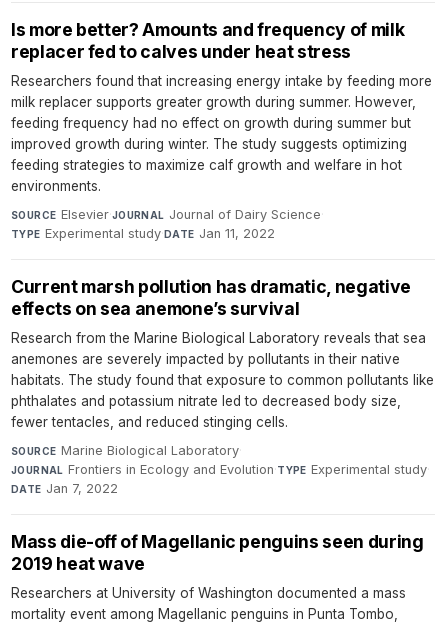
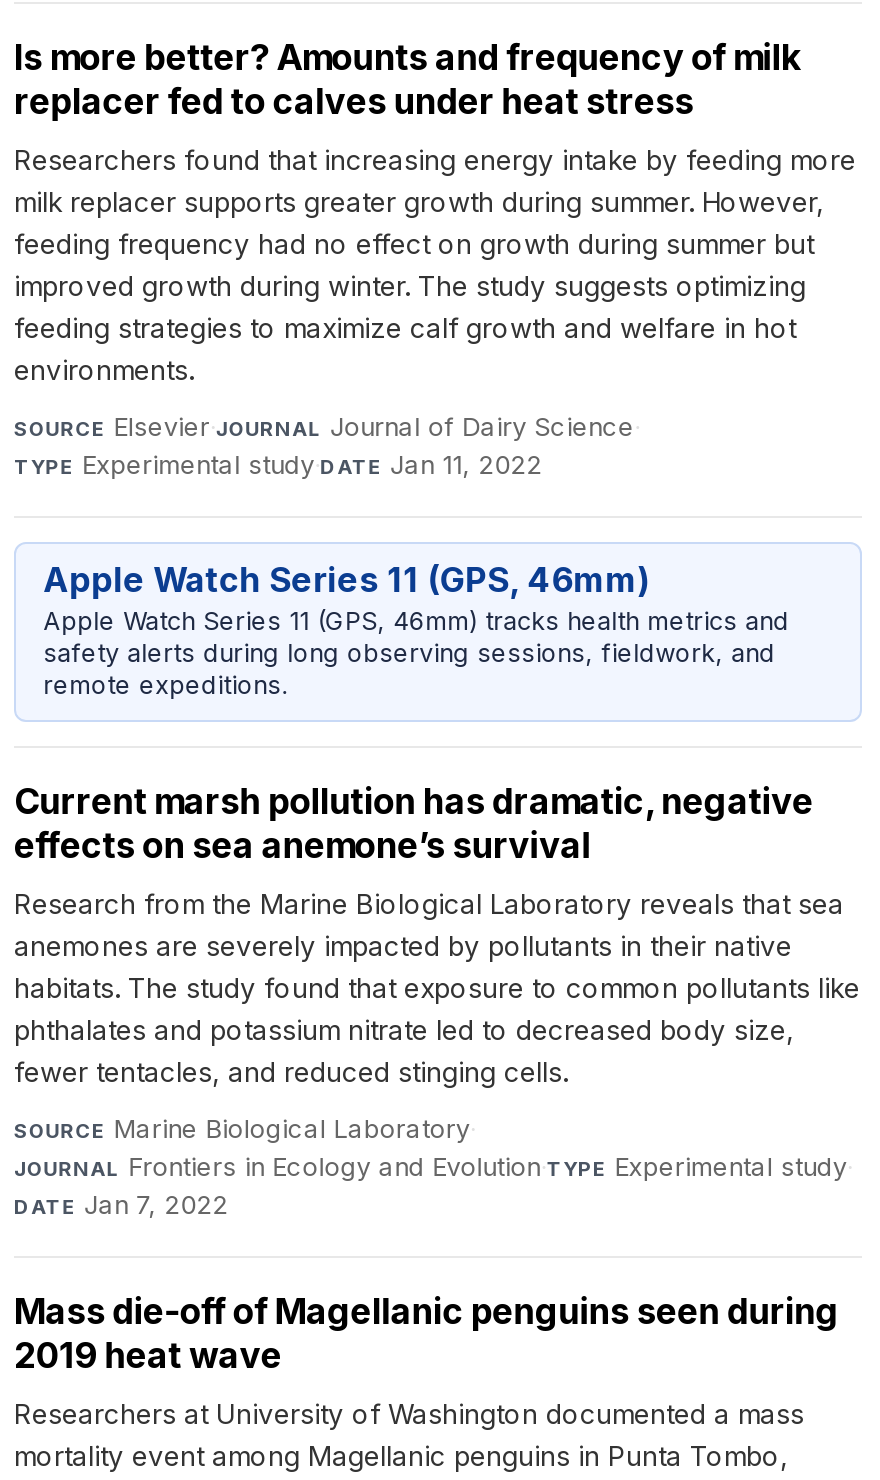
+ Apple Watch Series 11 (GPS, 46mm)
+ Apple Watch Series 11 (GPS, 46mm) tracks health metrics and
+ safety alerts during long observing sessions, fieldwork, and
+ remote expeditions.
